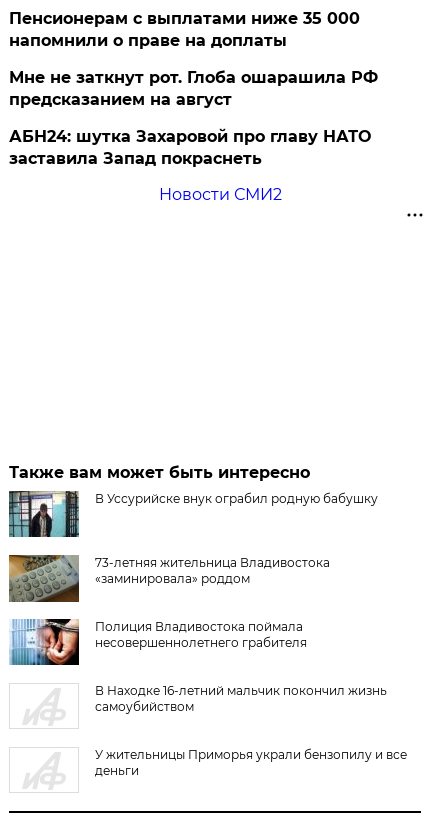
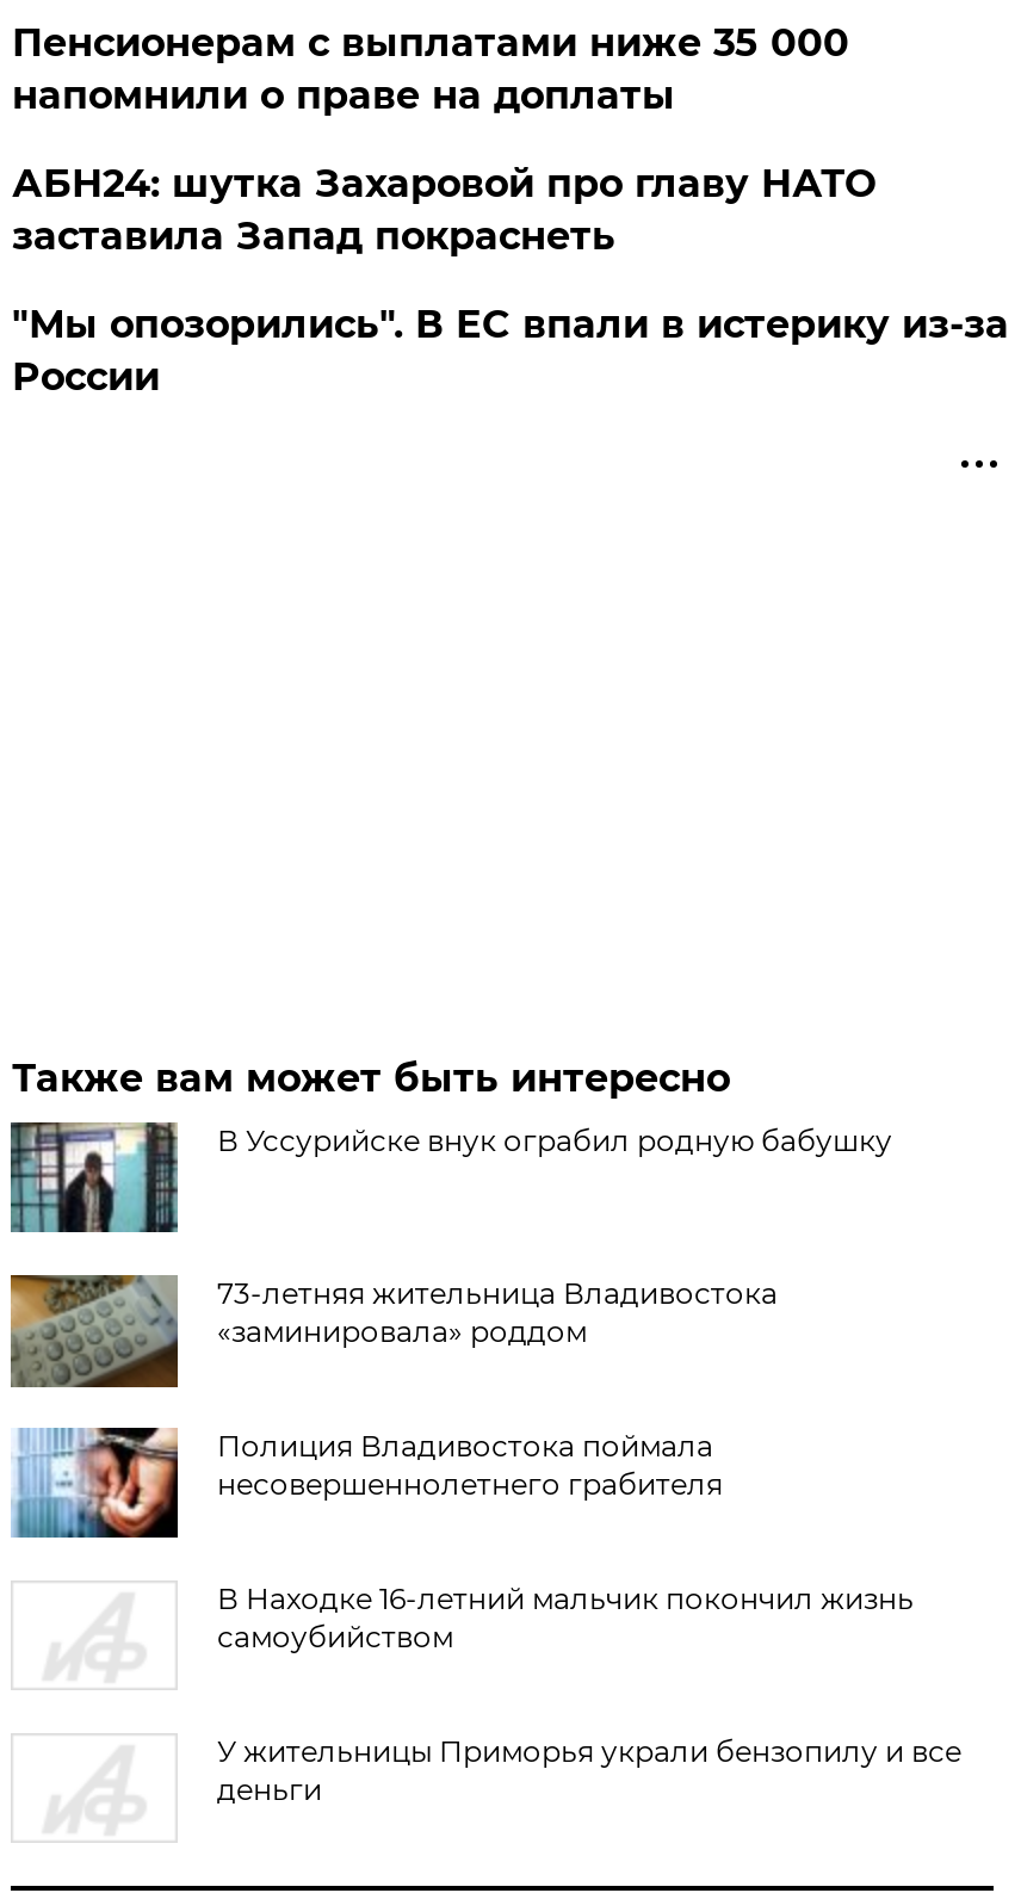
- Мне не заткнут рот. Глоба ошарашила РФ
- предсказанием на август

moved up: АБН24: шутка Захаровой про главу НАТО | заставила Запад покраснеть

- Новости СМИ2
+ "Мы опозорились". В ЕС впали в истерику из-за
+ России
